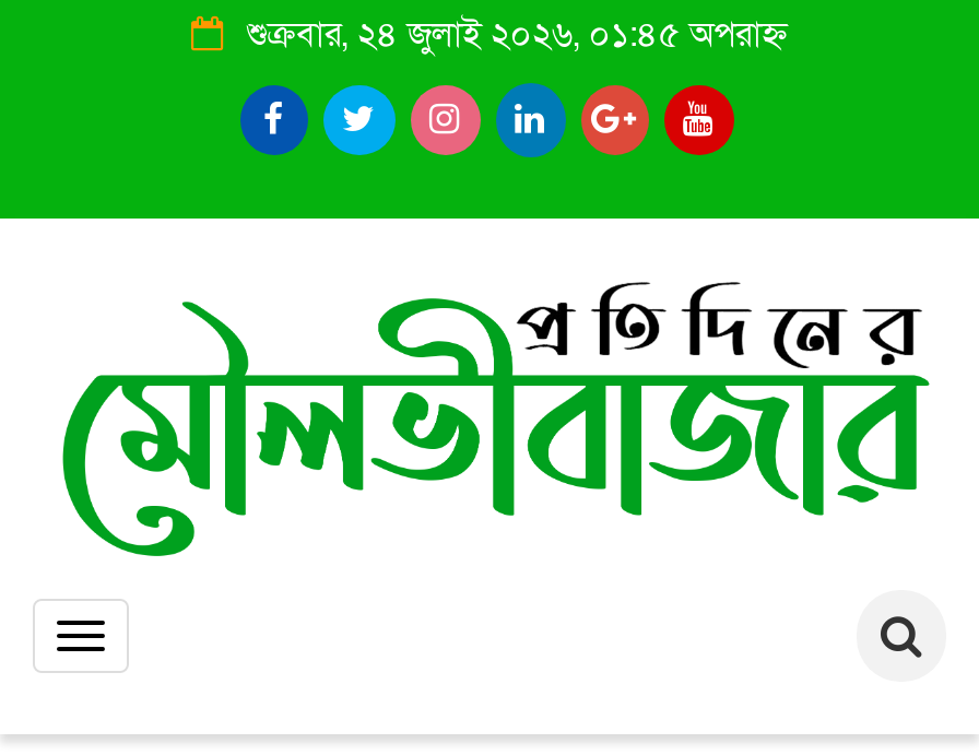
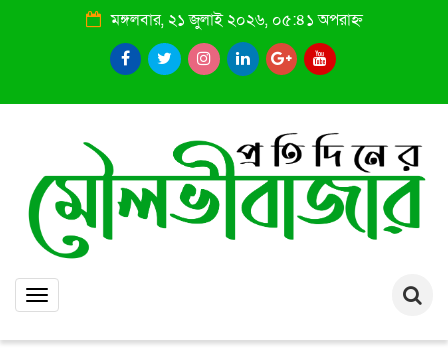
- শুক্রবার, ২৪ জুলাই ২০২৬, ০১:৪৫ অপরাহ্ন
+ মঙ্গলবার, ২১ জুলাই ২০২৬, ০৫:৪১ অপরাহ্ন
